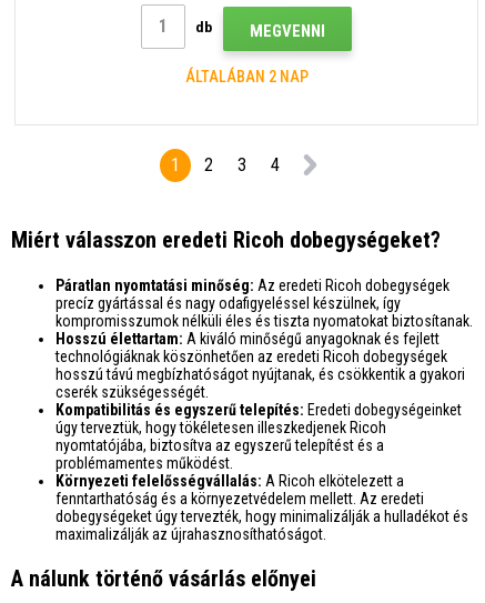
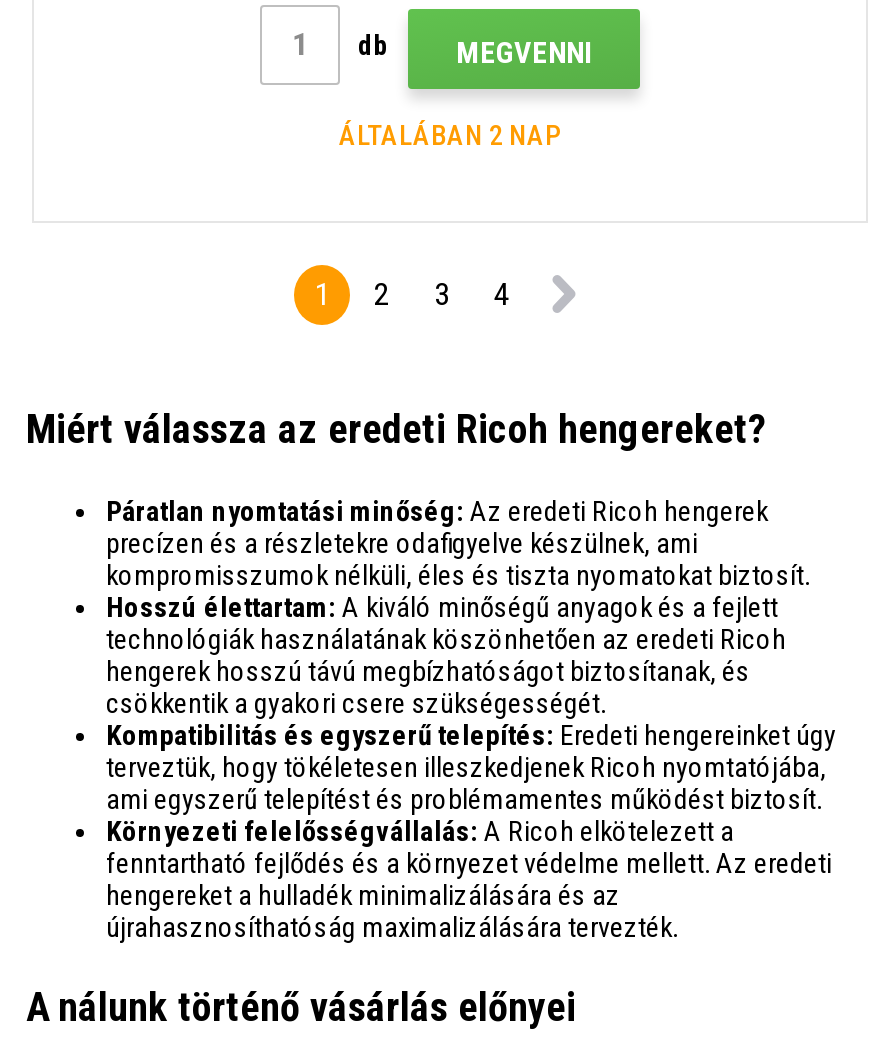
- Miért válasszon eredeti Ricoh dobegységeket?
+ Miért válassza az eredeti Ricoh hengereket?

- Páratlan nyomtatási minőség: Az eredeti Ricoh dobegységek
- precíz gyártással és nagy odafigyeléssel készülnek, így
- kompromisszumok nélküli éles és tiszta nyomatokat biztosítanak.
- Hosszú élettartam: A kiváló minőségű anyagoknak és fejlett
- technológiáknak köszönhetően az eredeti Ricoh dobegységek
- hosszú távú megbízhatóságot nyújtanak, és csökkentik a gyakori
- cserék szükségességét.
- Kompatibilitás és egyszerű telepítés: Eredeti dobegységeinket
- úgy terveztük, hogy tökéletesen illeszkedjenek Ricoh
- nyomtatójába, biztosítva az egyszerű telepítést és a
- problémamentes működést.
+ Páratlan nyomtatási minőség: Az eredeti Ricoh hengerek
+ precízen és a részletekre odafigyelve készülnek, ami
+ kompromisszumok nélküli, éles és tiszta nyomatokat biztosít.
+ Hosszú élettartam: A kiváló minőségű anyagok és a fejlett
+ technológiák használatának köszönhetően az eredeti Ricoh
+ hengerek hosszú távú megbízhatóságot biztosítanak, és
+ csökkentik a gyakori csere szükségességét.
+ Kompatibilitás és egyszerű telepítés: Eredeti hengereinket úgy
+ terveztük, hogy tökéletesen illeszkedjenek Ricoh nyomtatójába,
+ ami egyszerű telepítést és problémamentes működést biztosít.

- fenntarthatóság és a környezetvédelem mellett. Az eredeti
- dobegységeket úgy tervezték, hogy minimalizálják a hulladékot és
- maximalizálják az újrahasznosíthatóságot.
+ fenntartható fejlődés és a környezet védelme mellett. Az eredeti
+ hengereket a hulladék minimalizálására és az
+ újrahasznosíthatóság maximalizálására tervezték.
